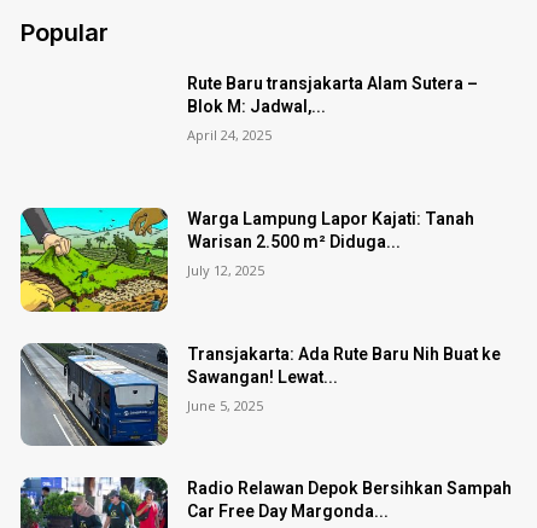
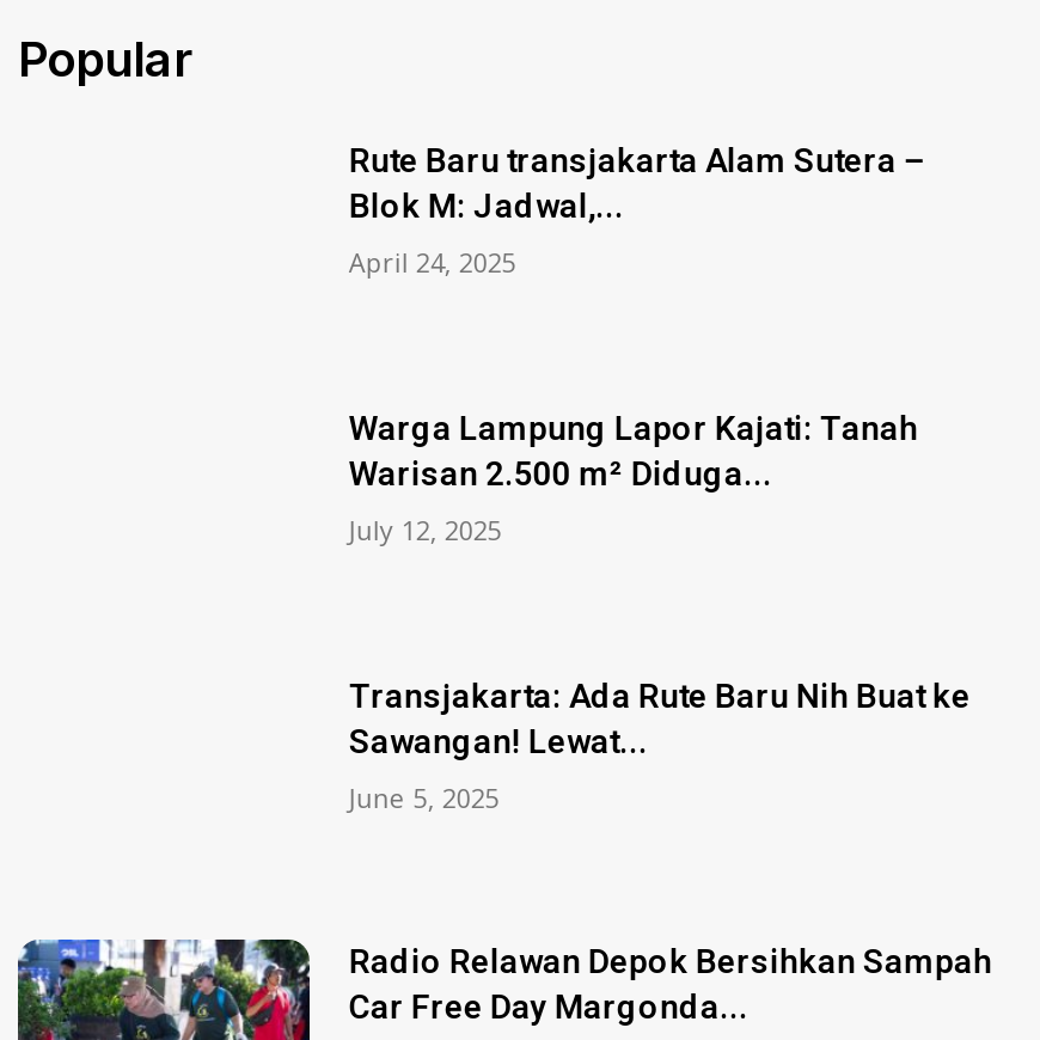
- [image]

- [image]
